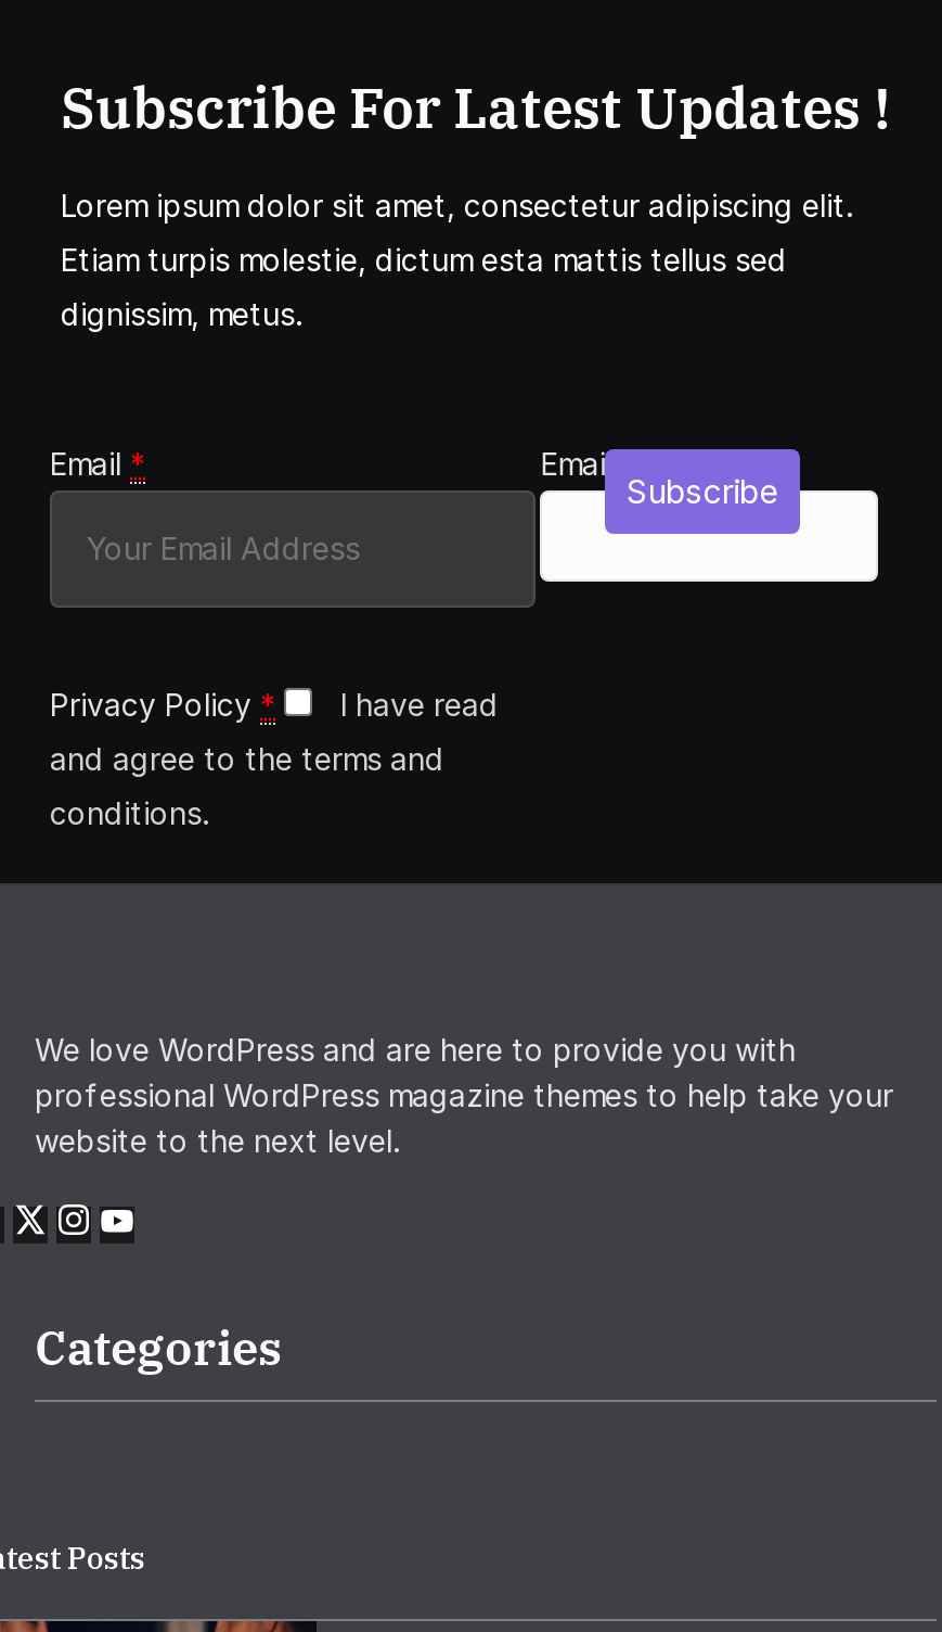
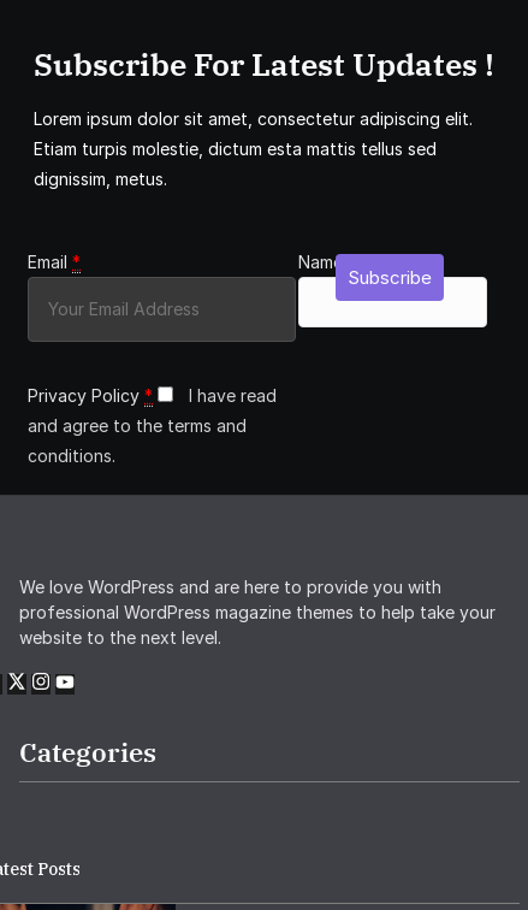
- Email
+ Name
